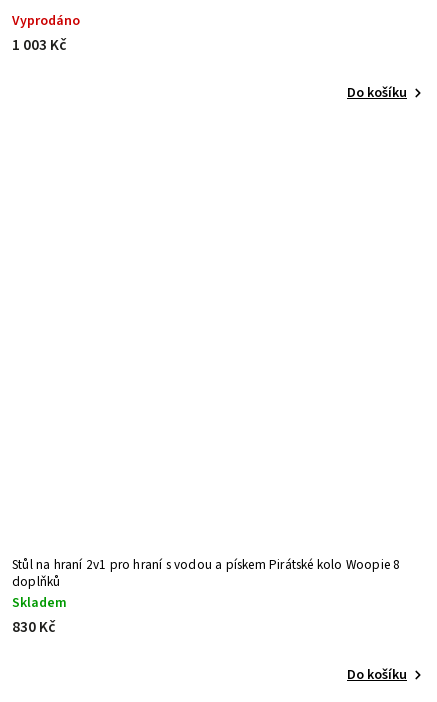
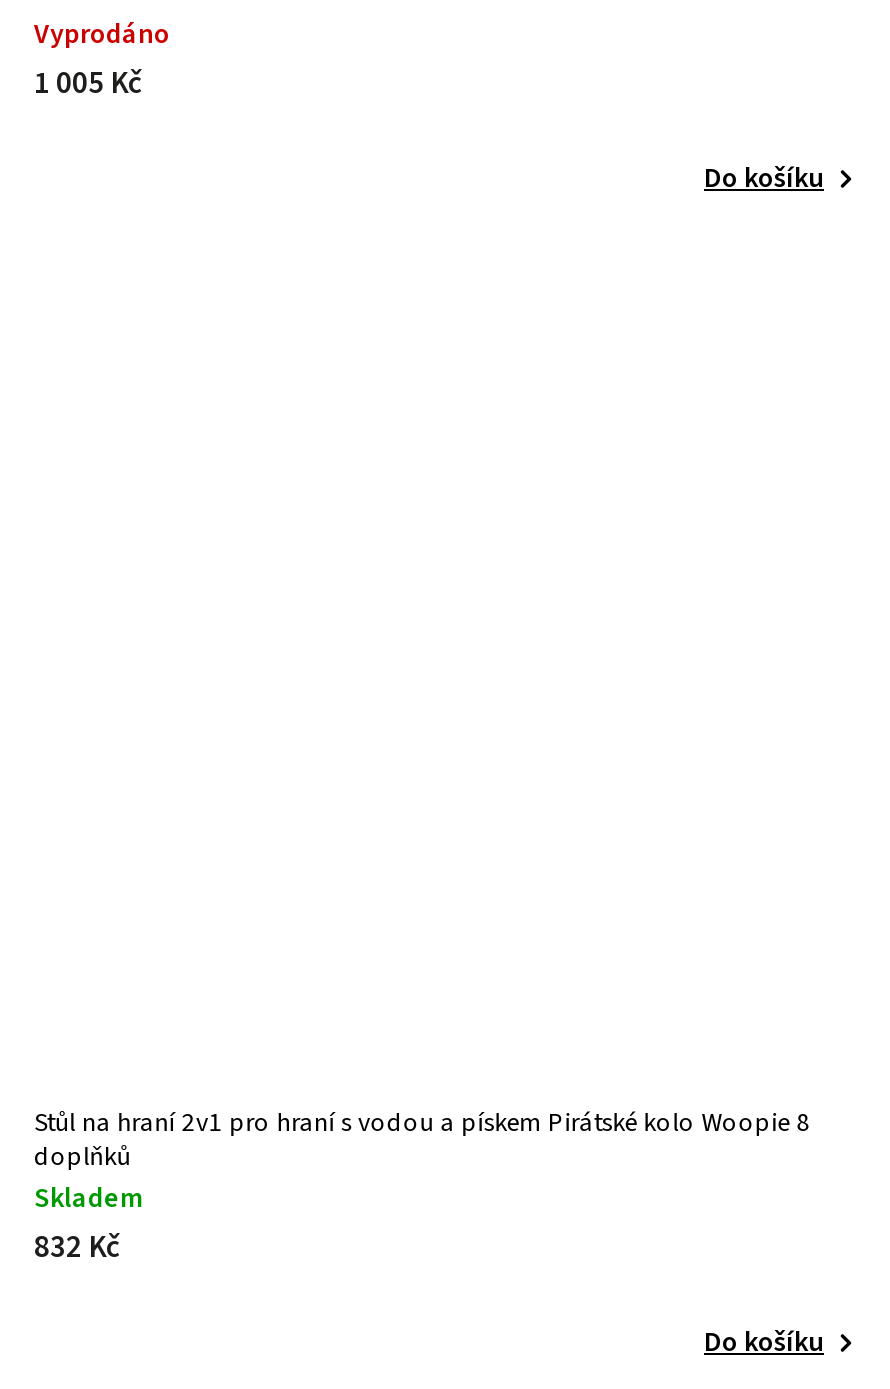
- 1 003 Kč
+ 1 005 Kč

- 830 Kč
+ 832 Kč
